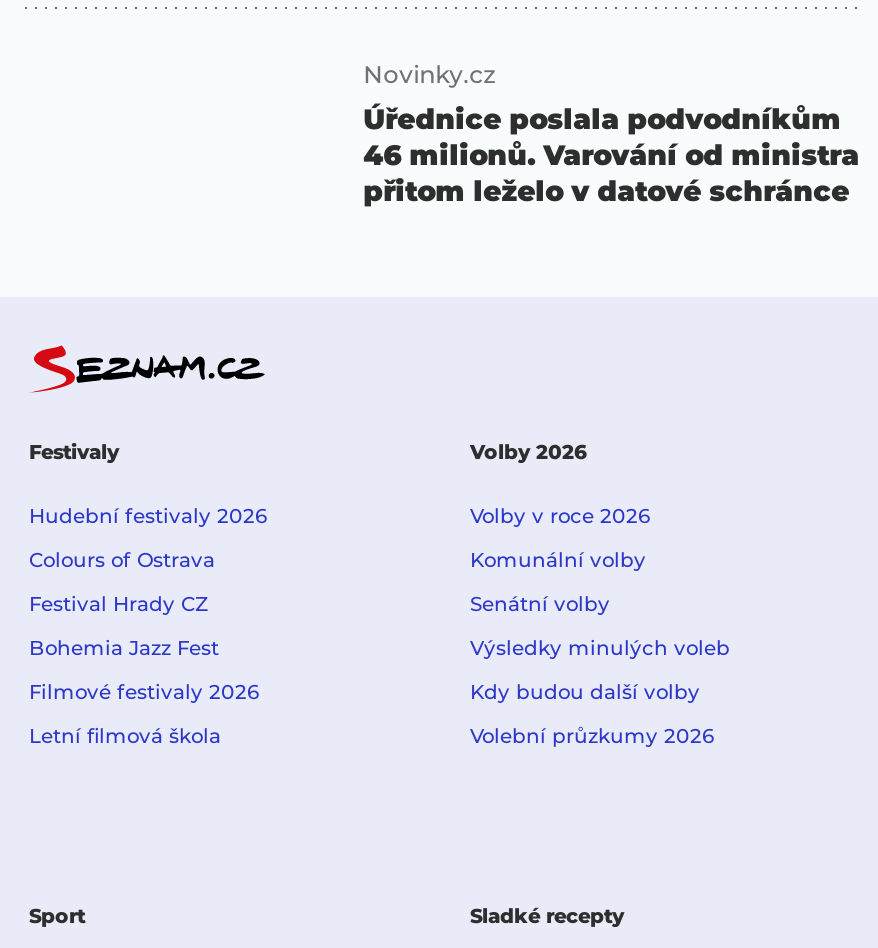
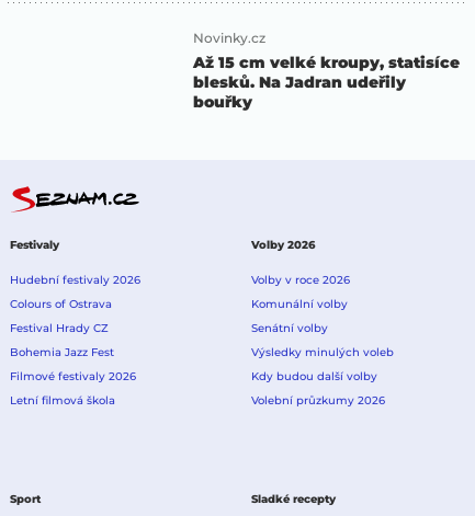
- Úřednice poslala podvodníkům
- 46 milionů. Varování od ministra
- přitom leželo v datové schránce
+ Až 15 cm velké kroupy, statisíce
+ blesků. Na Jadran udeřily
+ bouřky
